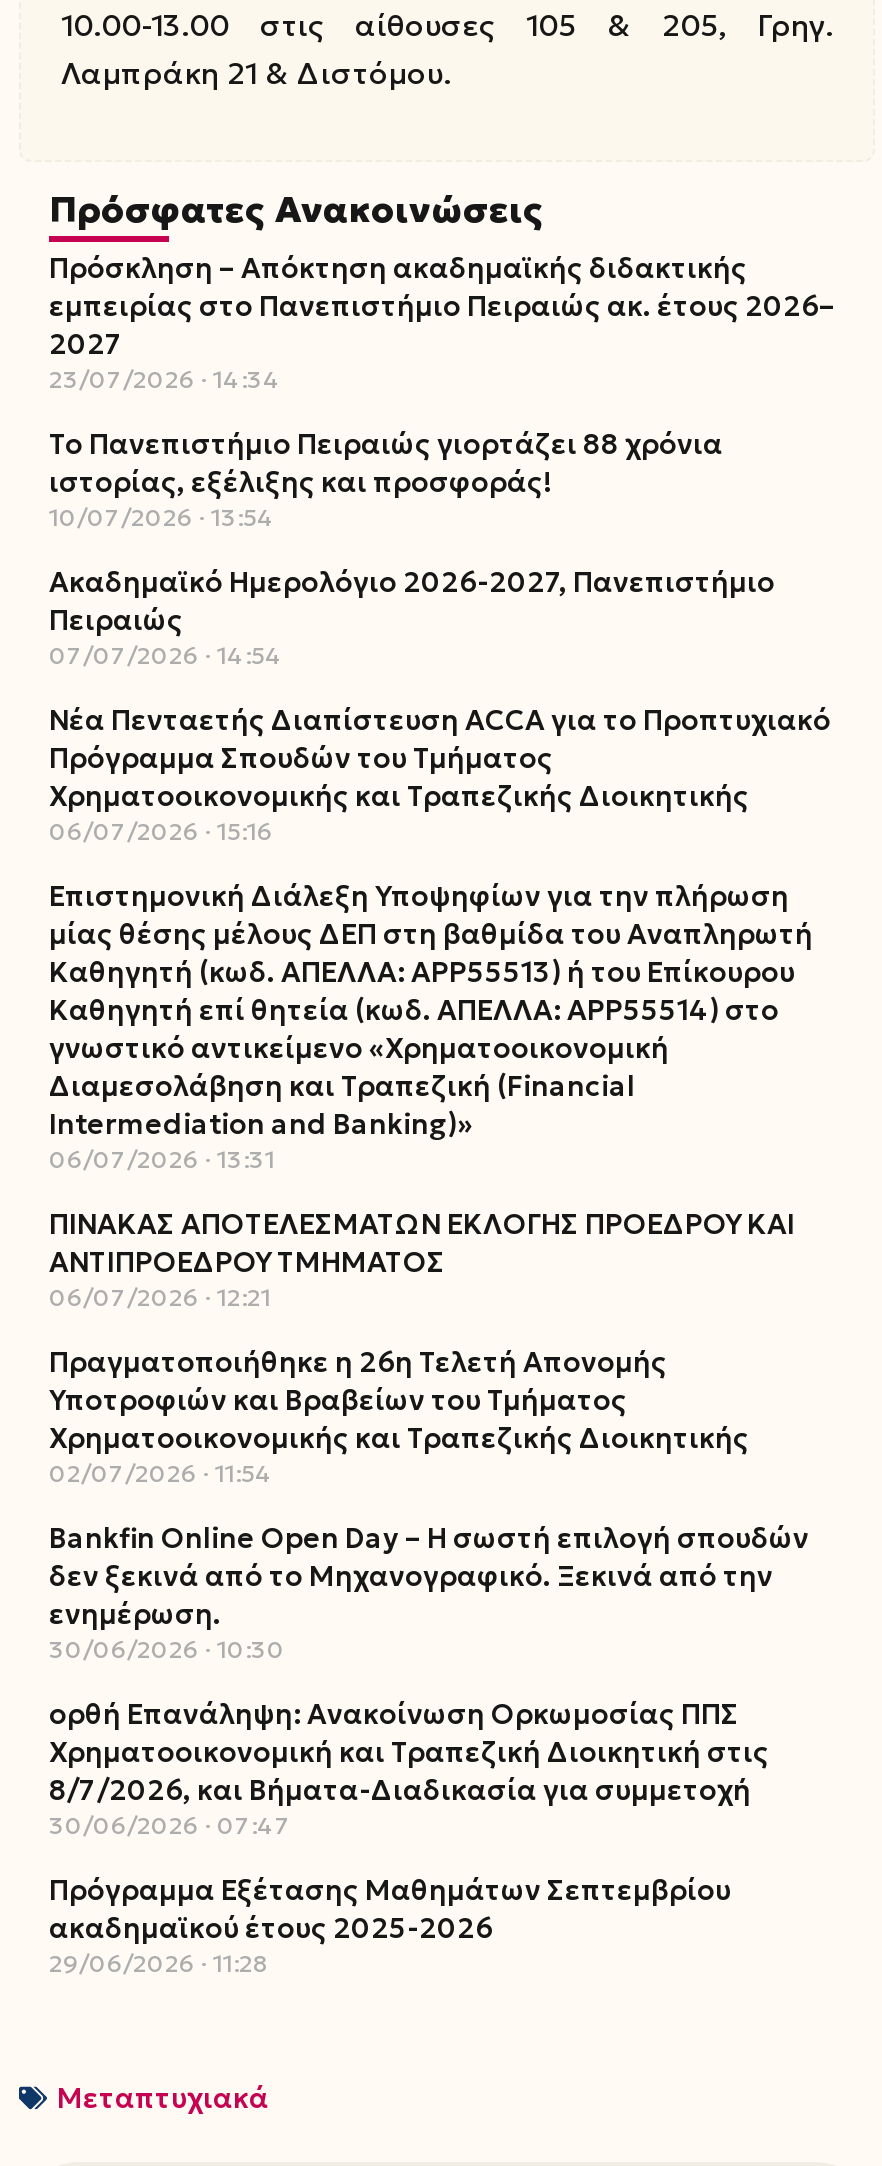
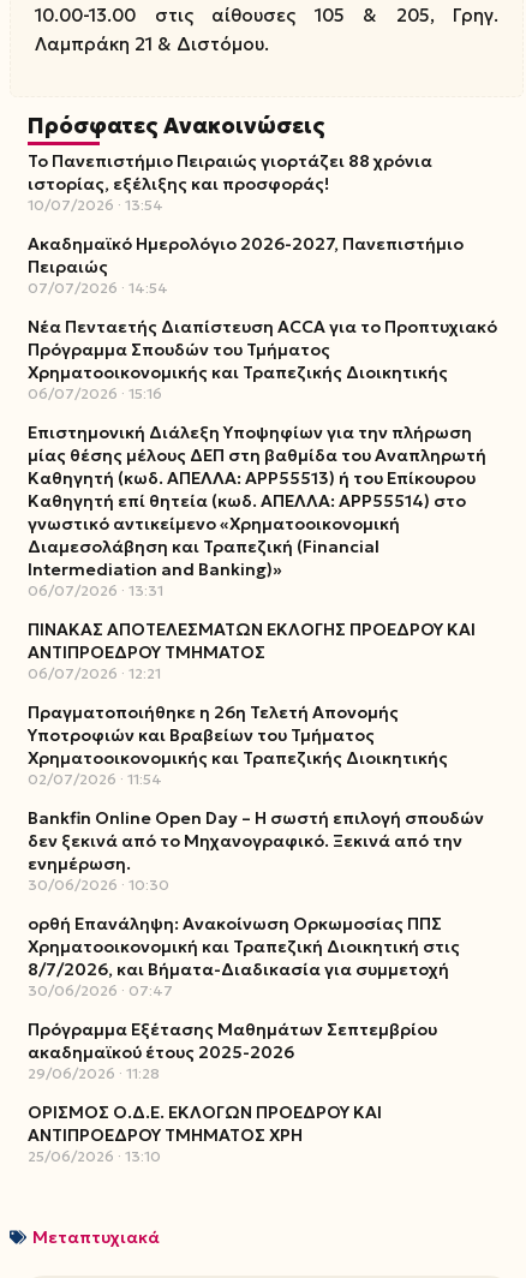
- Πρόσκληση – Απόκτηση ακαδημαϊκής διδακτικής
- εμπειρίας στο Πανεπιστήμιο Πειραιώς ακ. έτους 2026–
- 2027
- 23/07/2026 14:34

moved up: Το Πανεπιστήμιο Πειραιώς γιορτάζει 88 χρόνια | ιστορίας, εξέλιξης και προσφοράς! | 10/07/2026 13:54 | ... | ακαδημαϊκού έτους 2025-2026 | 29/06/2026 11:28

+ ΟΡΙΣΜΟΣ Ο.Δ.Ε. ΕΚΛΟΓΩΝ ΠΡΟΕΔΡΟΥ ΚΑΙ
+ ΑΝΤΙΠΡΟΕΔΡΟΥ ΤΜΗΜΑΤΟΣ ΧΡΗ
+ 25/06/2026 13:10
